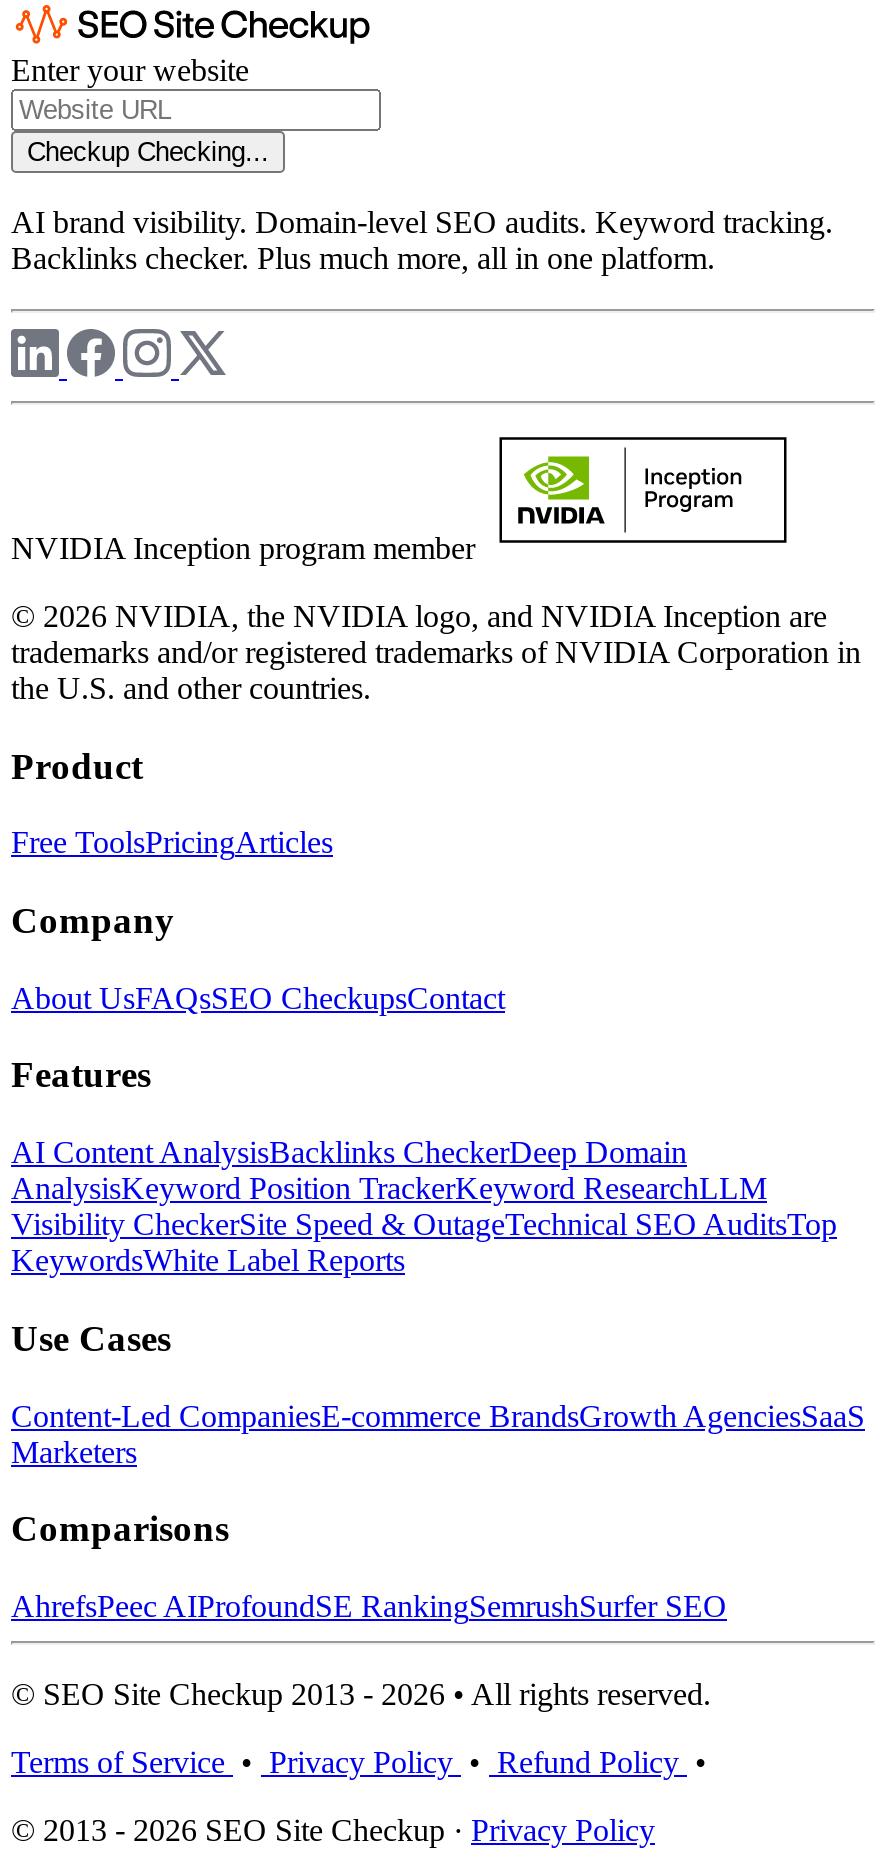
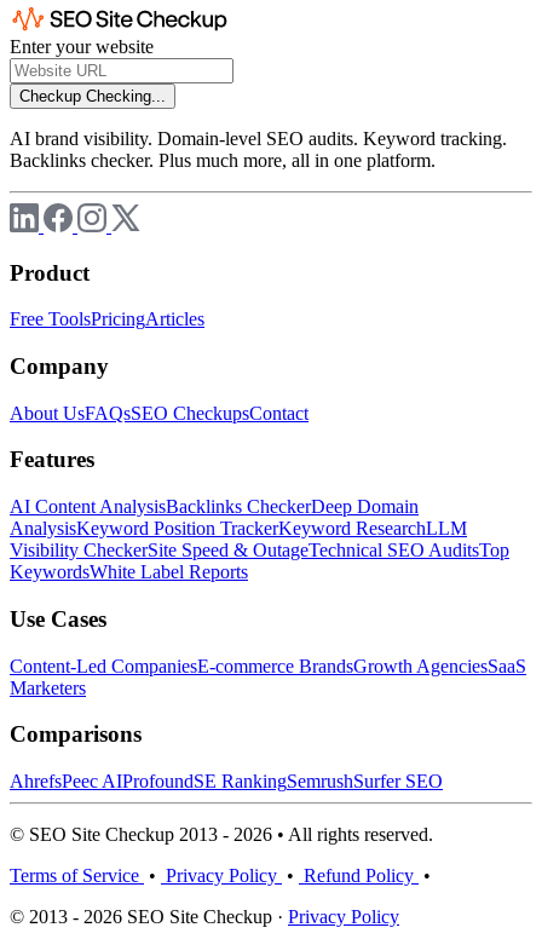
- [image]
- NVIDIA Inception program member
- © 2026 NVIDIA, the NVIDIA logo, and NVIDIA Inception are
- trademarks and/or registered trademarks of NVIDIA Corporation in
- the U.S. and other countries.
